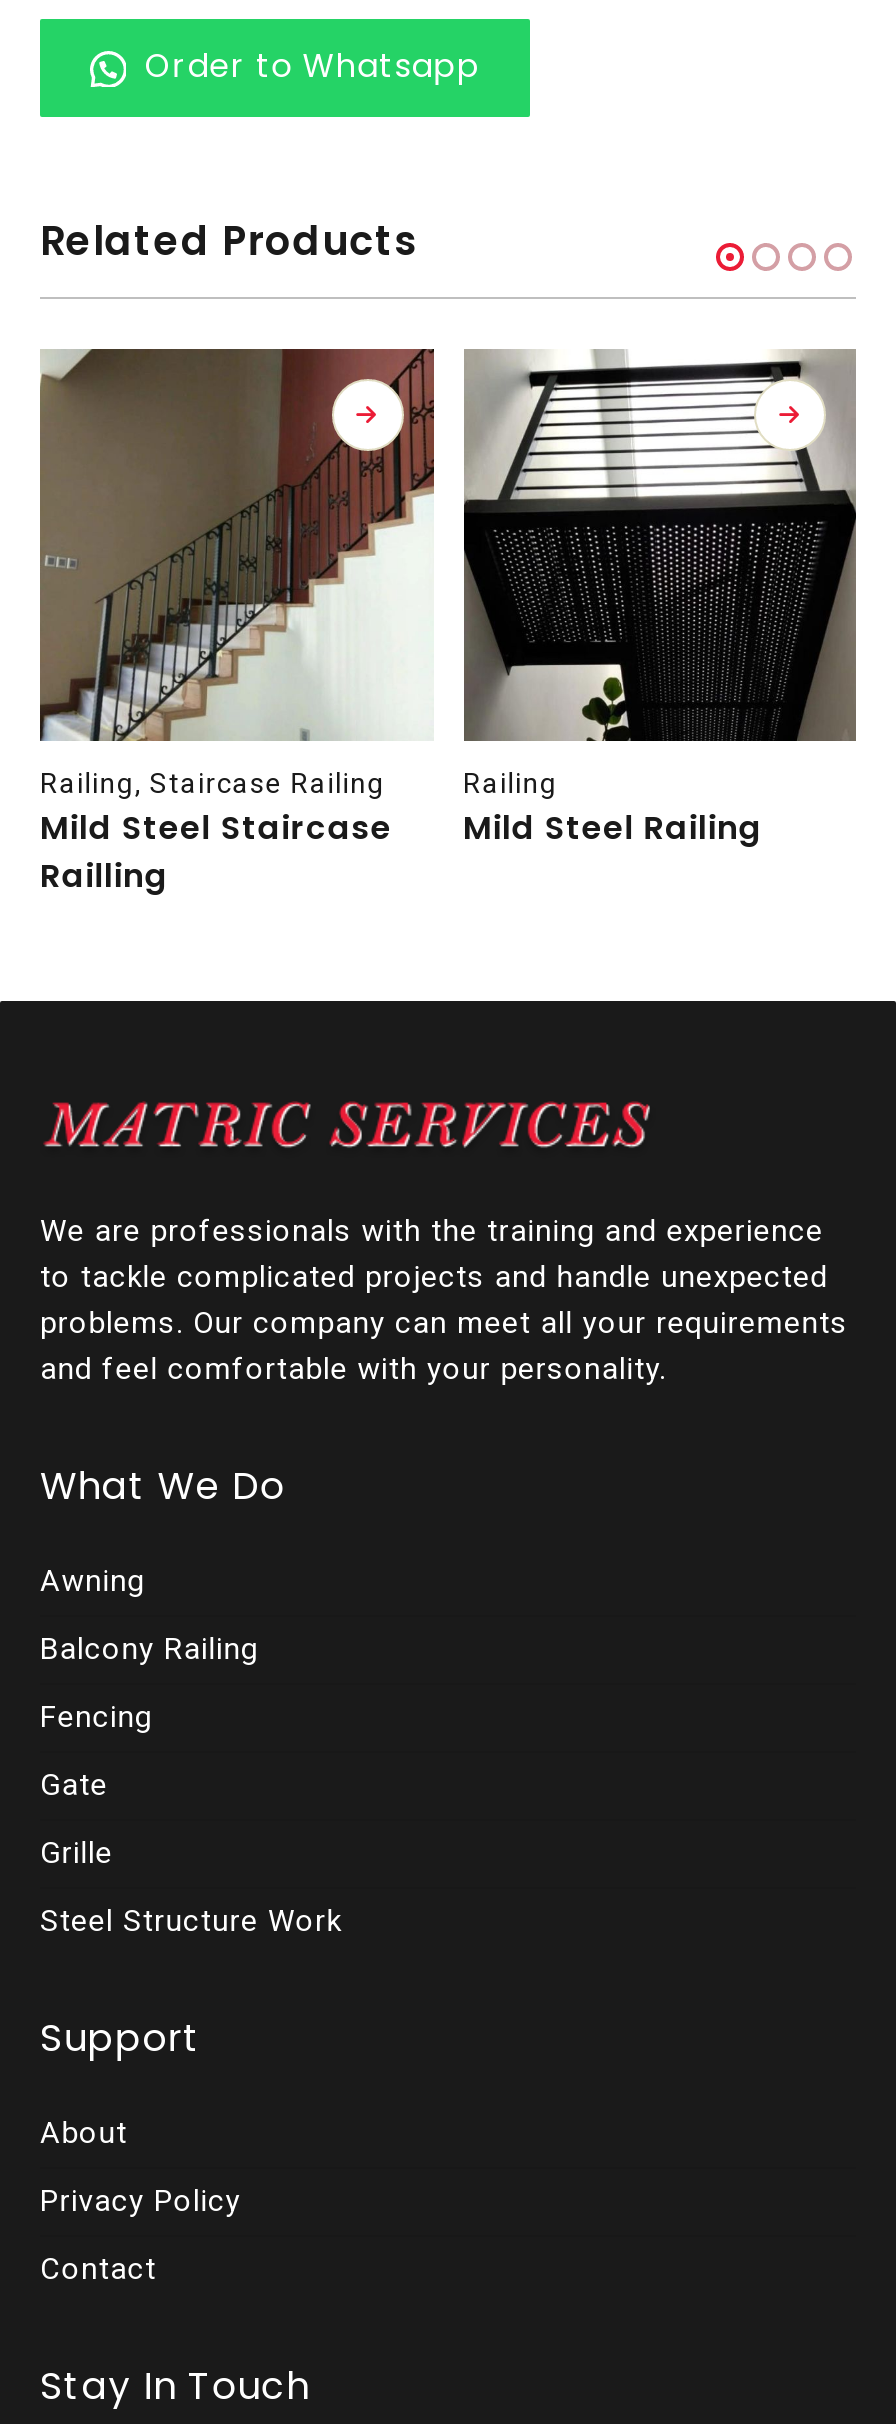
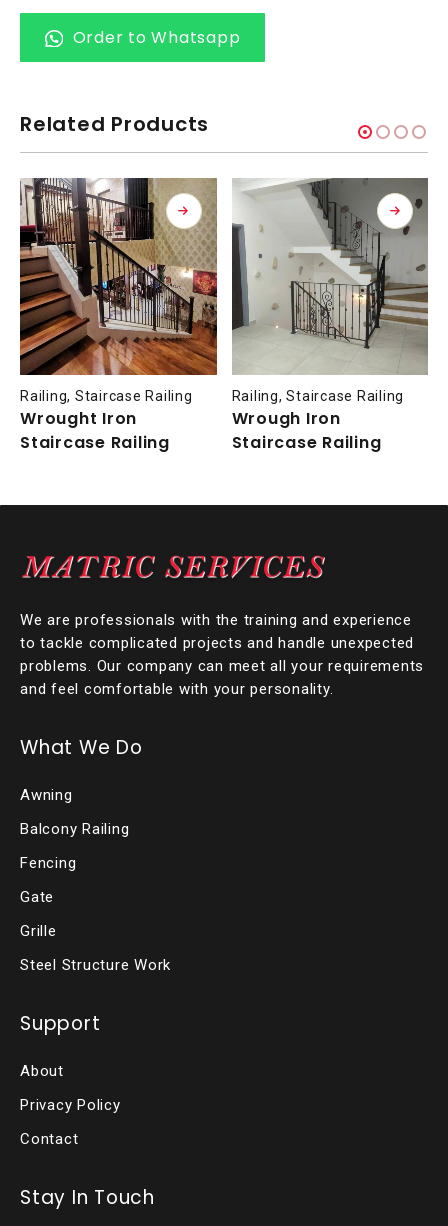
- [image]
- Railing
- Mild Steel Railing
+ [image]
+ Railing, Staircase Railing
+ Wrough Iron
+ Staircase Railing

- [image]
+ [image]

- Mild Steel Staircase
- Railling
+ Wrought Iron
+ Staircase Railing
